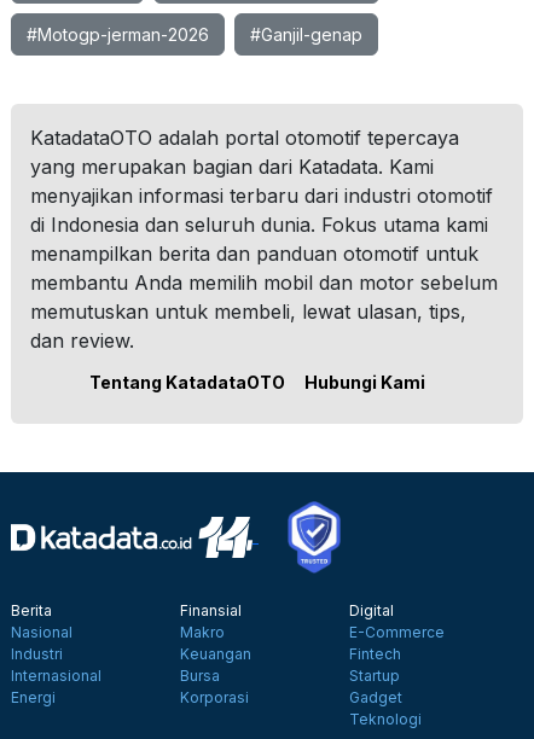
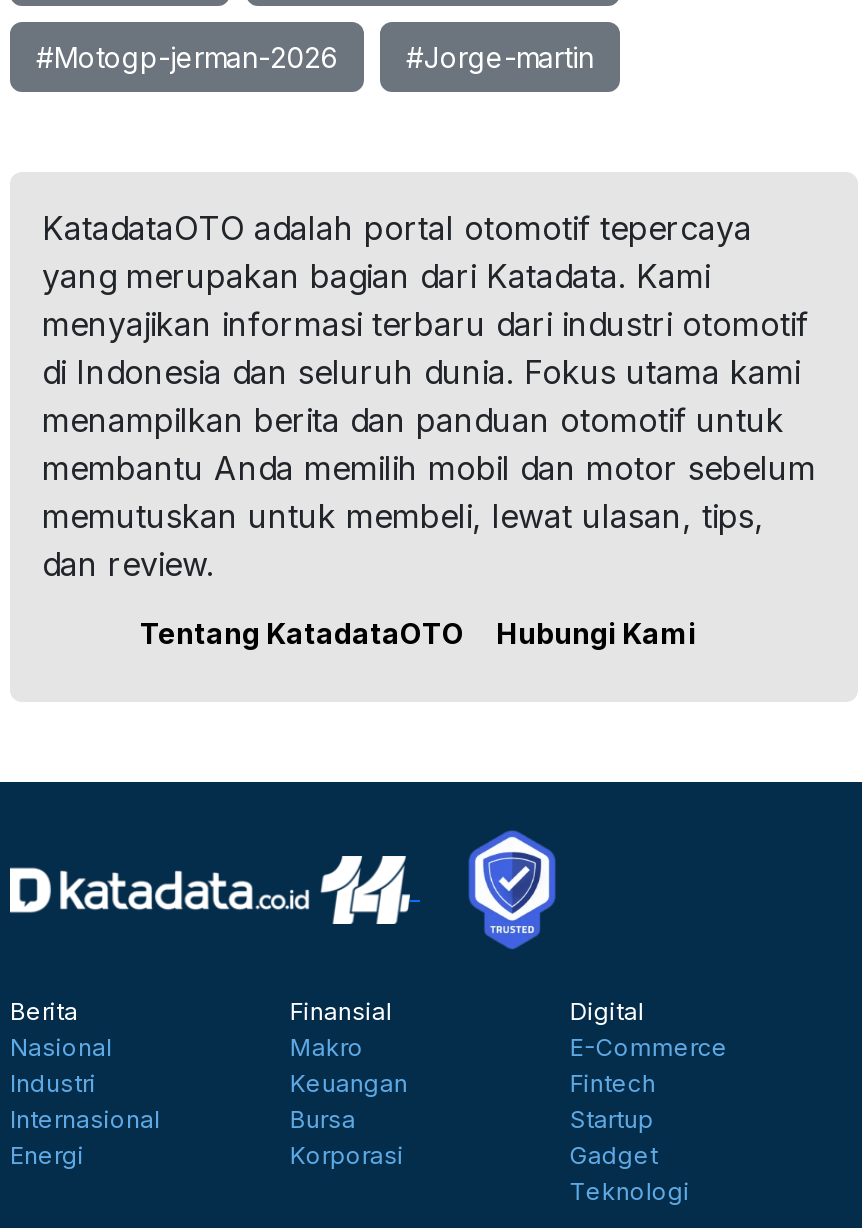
- #Ganjil-genap
+ #Jorge-martin
